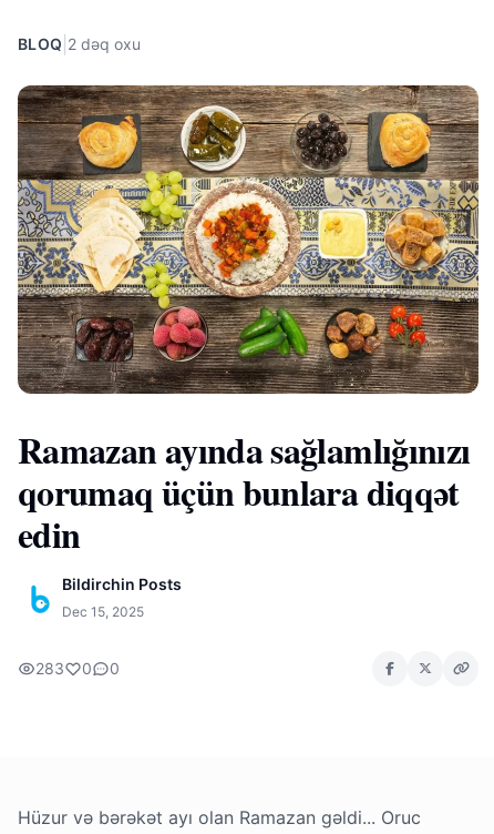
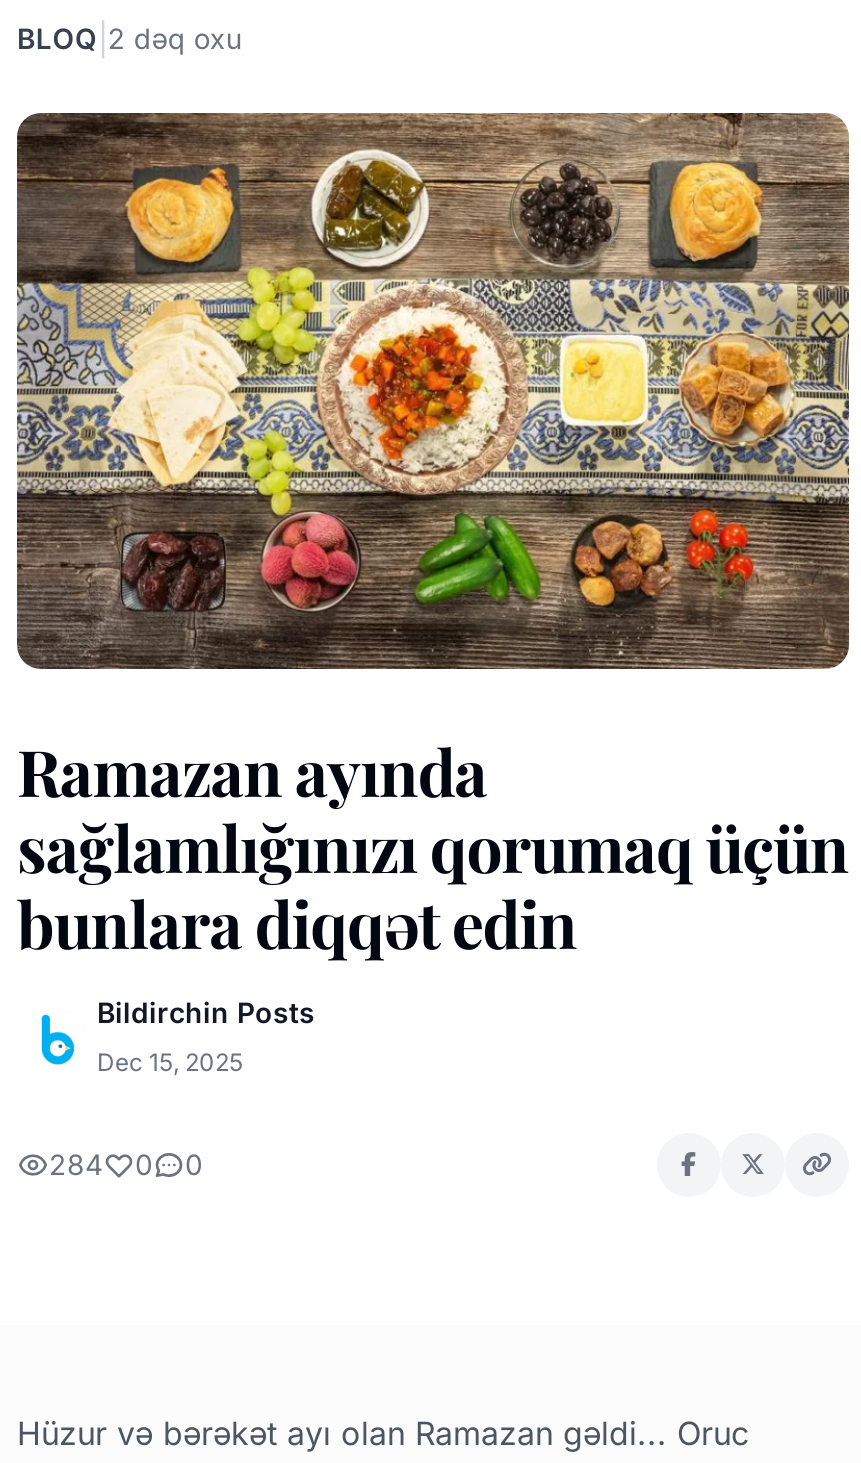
- 283 0 0
+ 284 0 0
